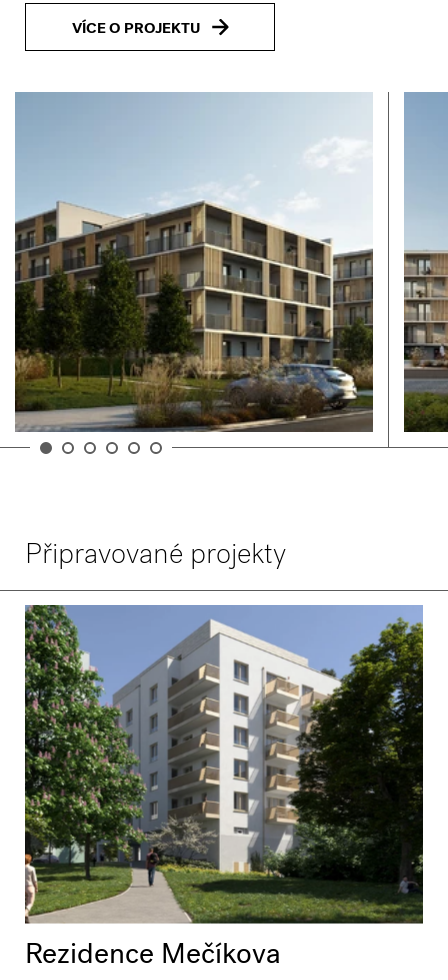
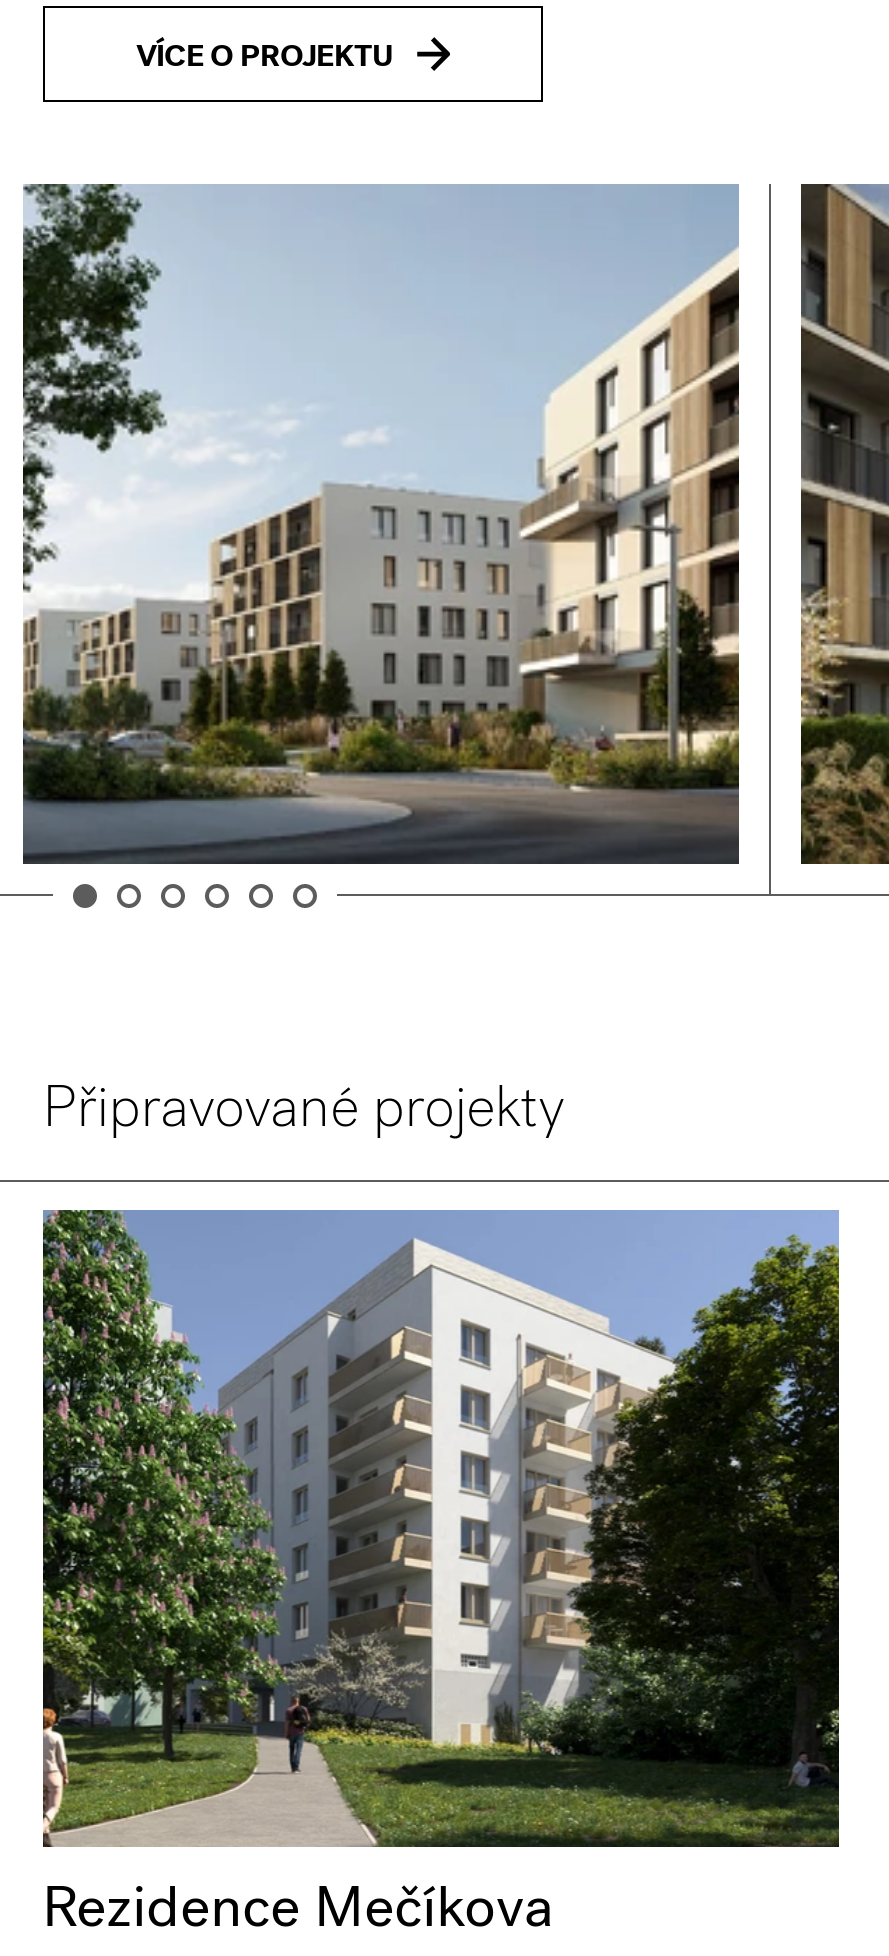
- [image]
+ [image]

- [image]
+ [image]
